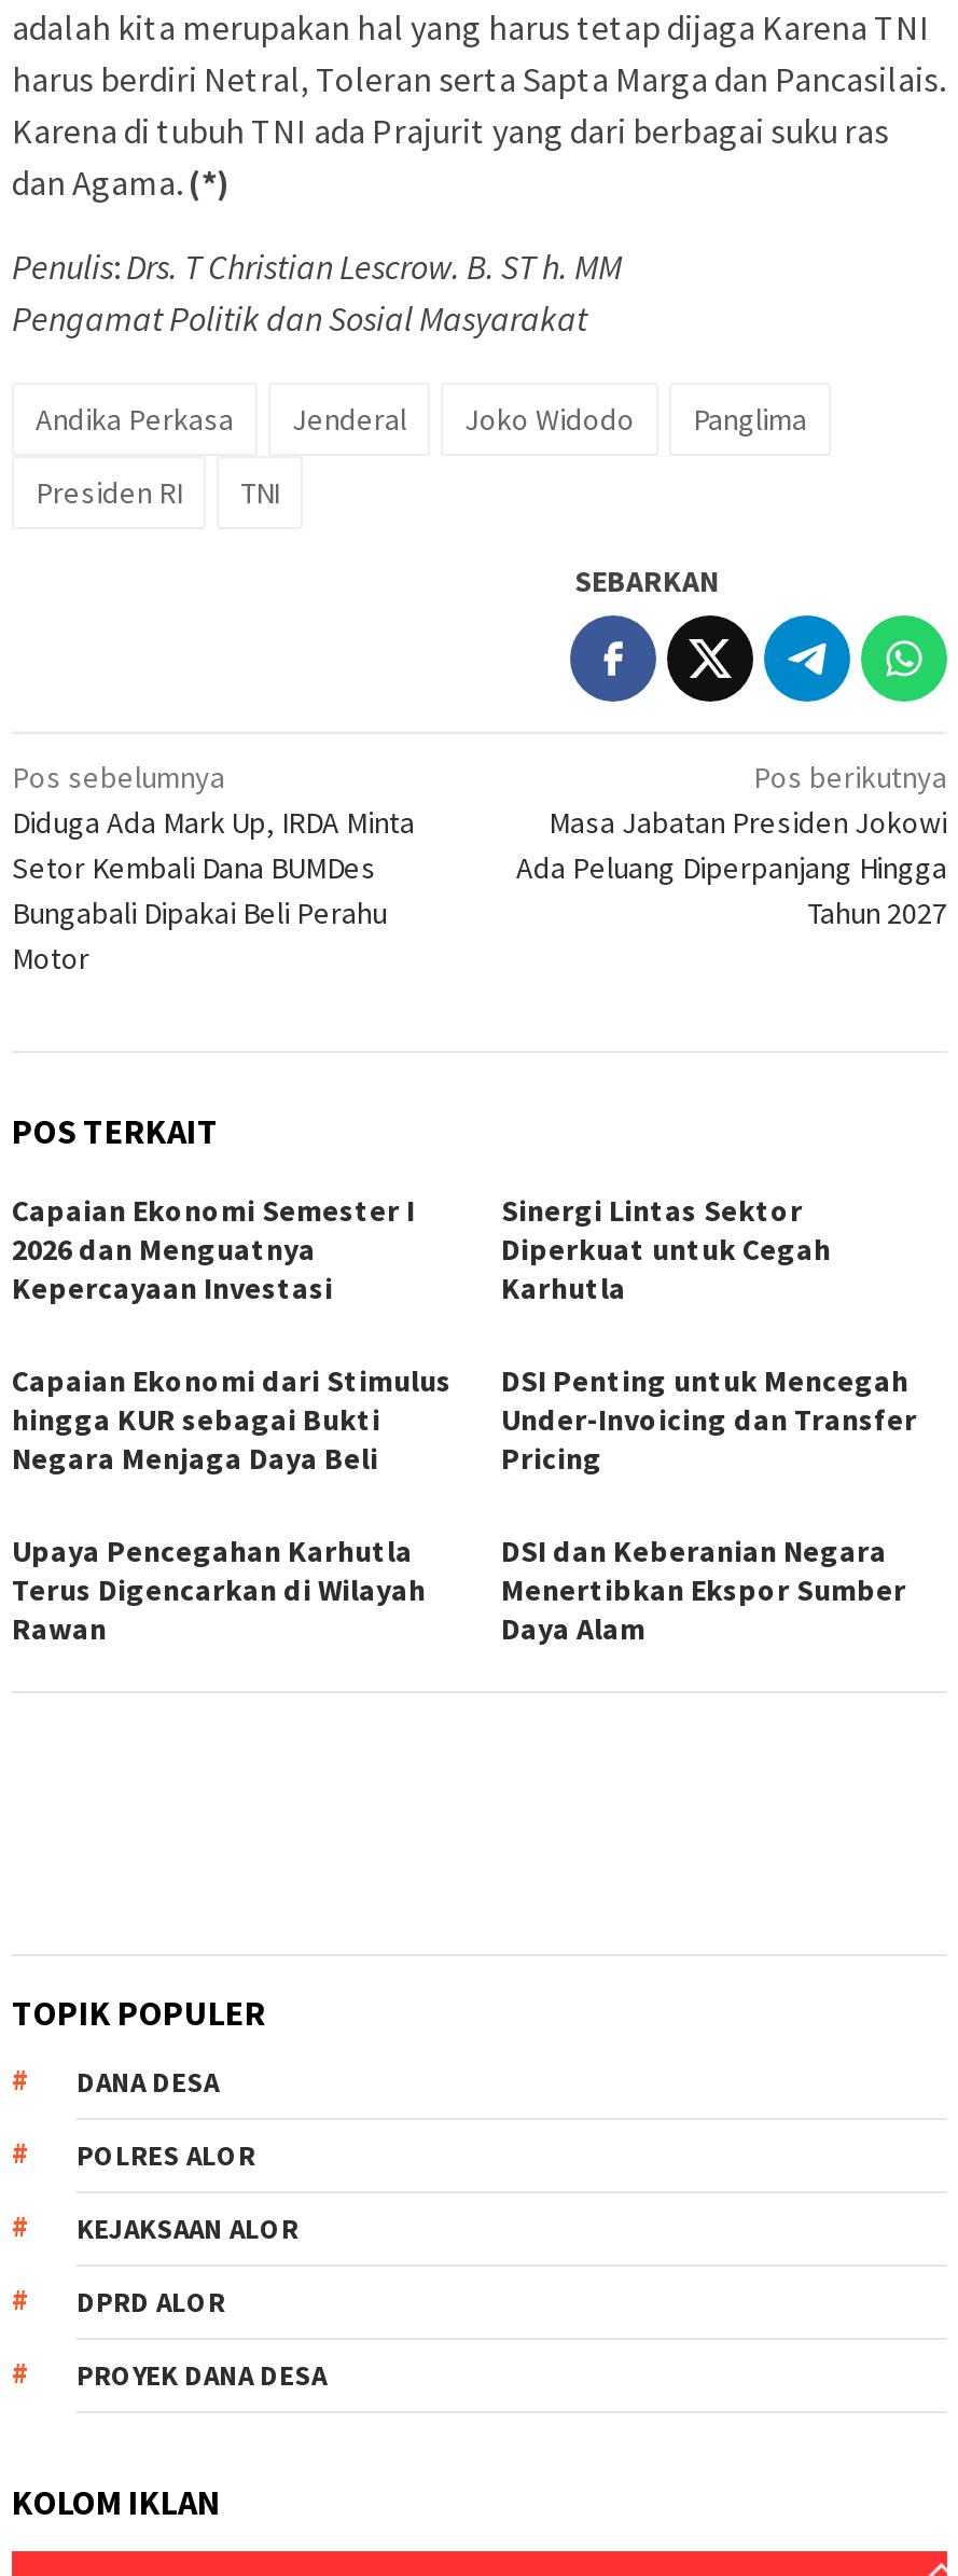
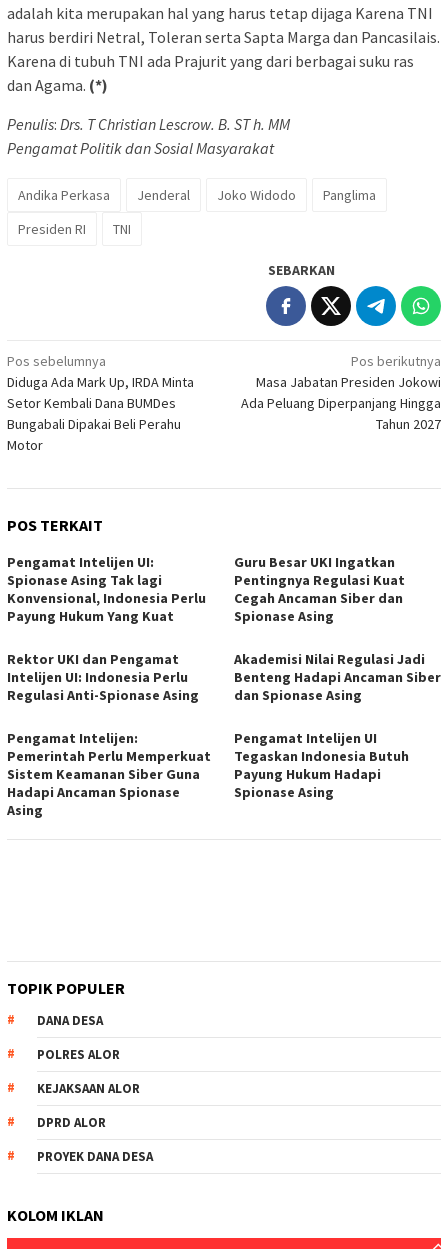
- Capaian Ekonomi Semester I
- 2026 dan Menguatnya
- Kepercayaan Investasi
+ Pengamat Intelijen UI:
+ Spionase Asing Tak lagi
+ Konvensional, Indonesia Perlu
+ Payung Hukum Yang Kuat

- Sinergi Lintas Sektor
- Diperkuat untuk Cegah
- Karhutla
+ Guru Besar UKI Ingatkan
+ Pentingnya Regulasi Kuat
+ Cegah Ancaman Siber dan
+ Spionase Asing

- Capaian Ekonomi dari Stimulus
- hingga KUR sebagai Bukti
- Negara Menjaga Daya Beli
+ Rektor UKI dan Pengamat
+ Intelijen UI: Indonesia Perlu
+ Regulasi Anti-Spionase Asing

- DSI Penting untuk Mencegah
- Under-Invoicing dan Transfer
- Pricing
+ Akademisi Nilai Regulasi Jadi
+ Benteng Hadapi Ancaman Siber
+ dan Spionase Asing

- Upaya Pencegahan Karhutla
- Terus Digencarkan di Wilayah
- Rawan
+ Pengamat Intelijen:
+ Pemerintah Perlu Memperkuat
+ Sistem Keamanan Siber Guna
+ Hadapi Ancaman Spionase
+ Asing

- DSI dan Keberanian Negara
- Menertibkan Ekspor Sumber
- Daya Alam
+ Pengamat Intelijen UI
+ Tegaskan Indonesia Butuh
+ Payung Hukum Hadapi
+ Spionase Asing
